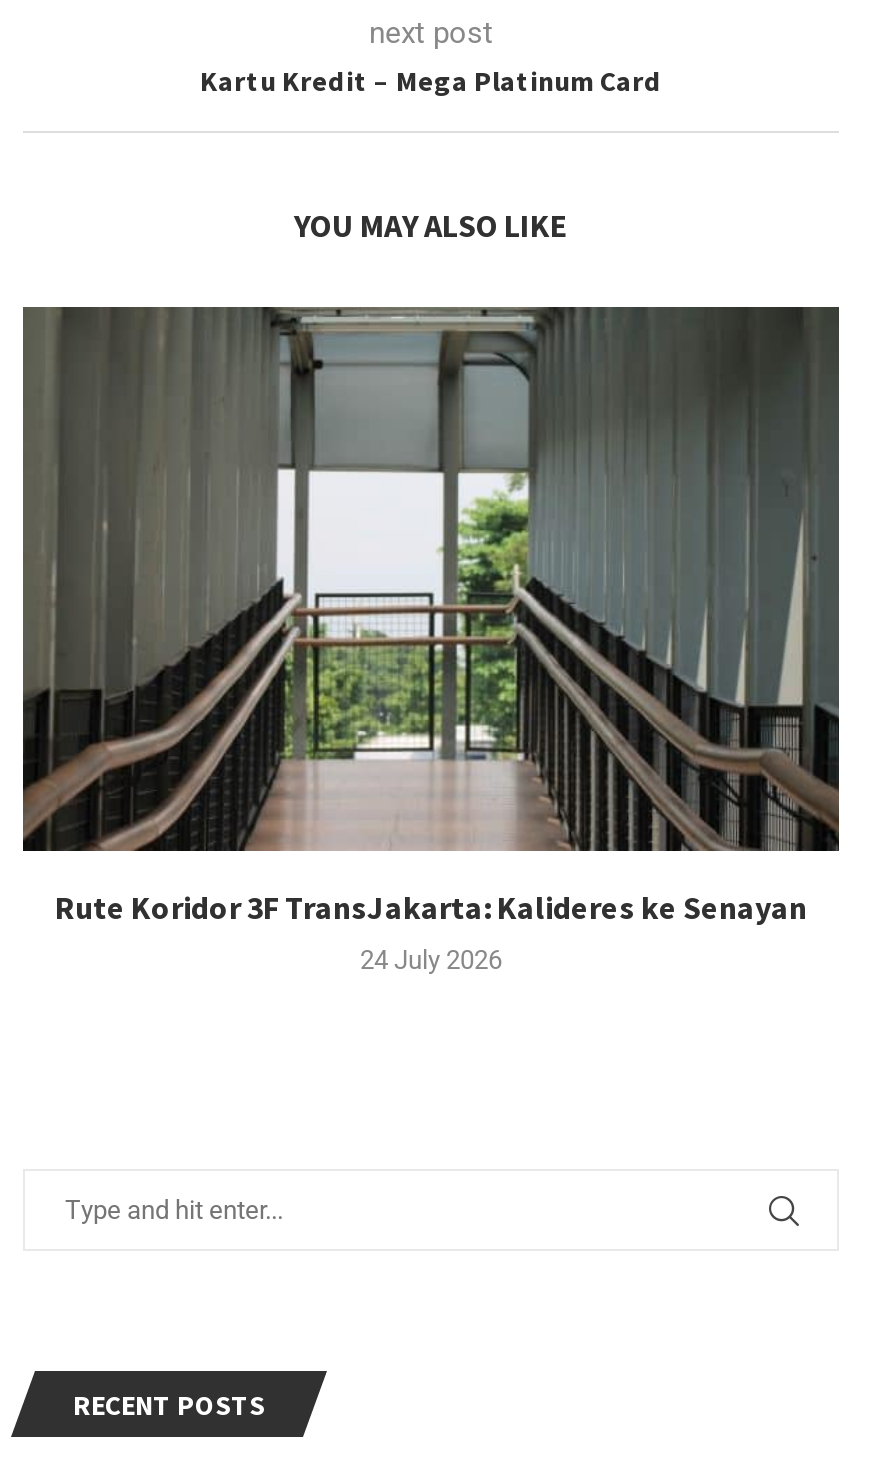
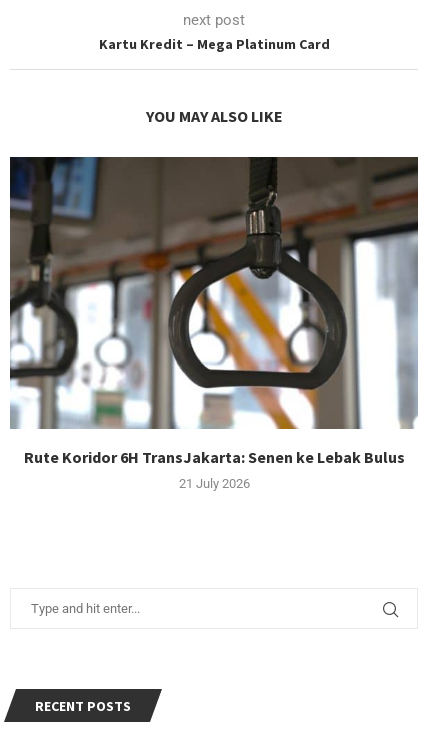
- [image]
- Rute Koridor 3F TransJakarta: Kalideres ke Senayan
- 24 July 2026
+ [image]
+ Rute Koridor 6H TransJakarta: Senen ke Lebak Bulus
+ 21 July 2026
